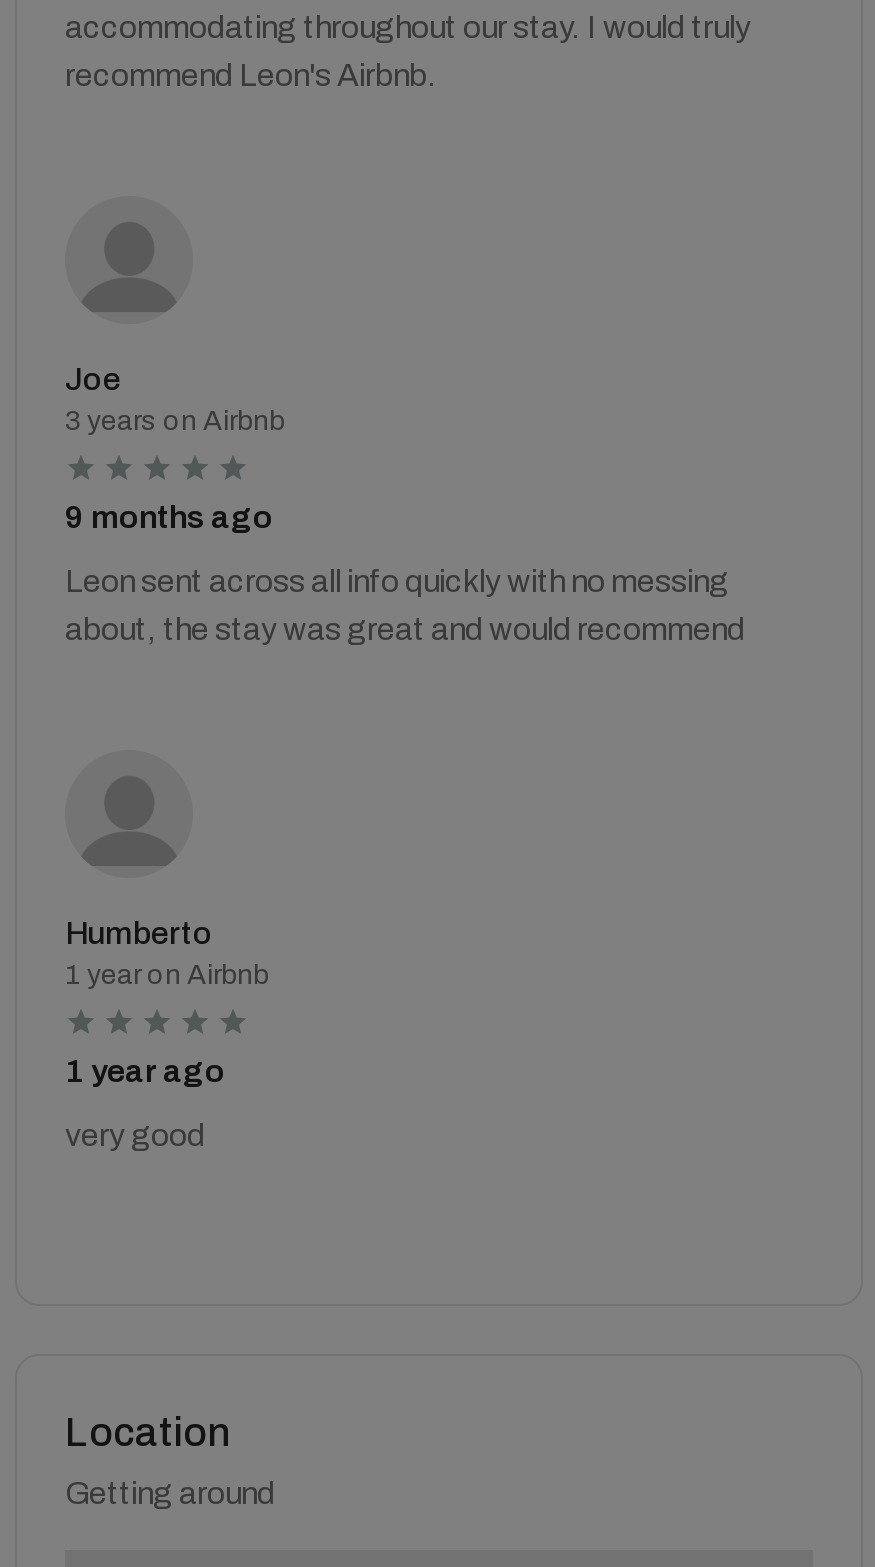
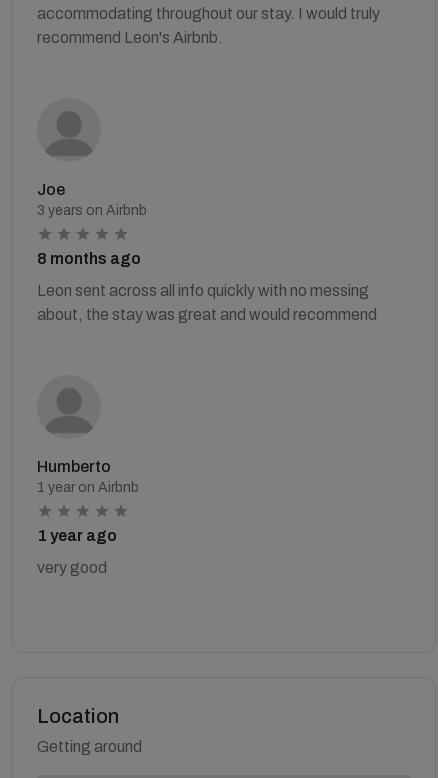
- 9 months ago
+ 8 months ago
